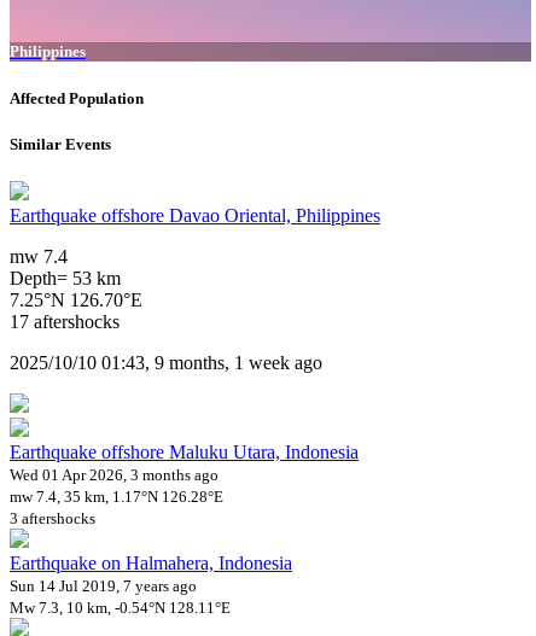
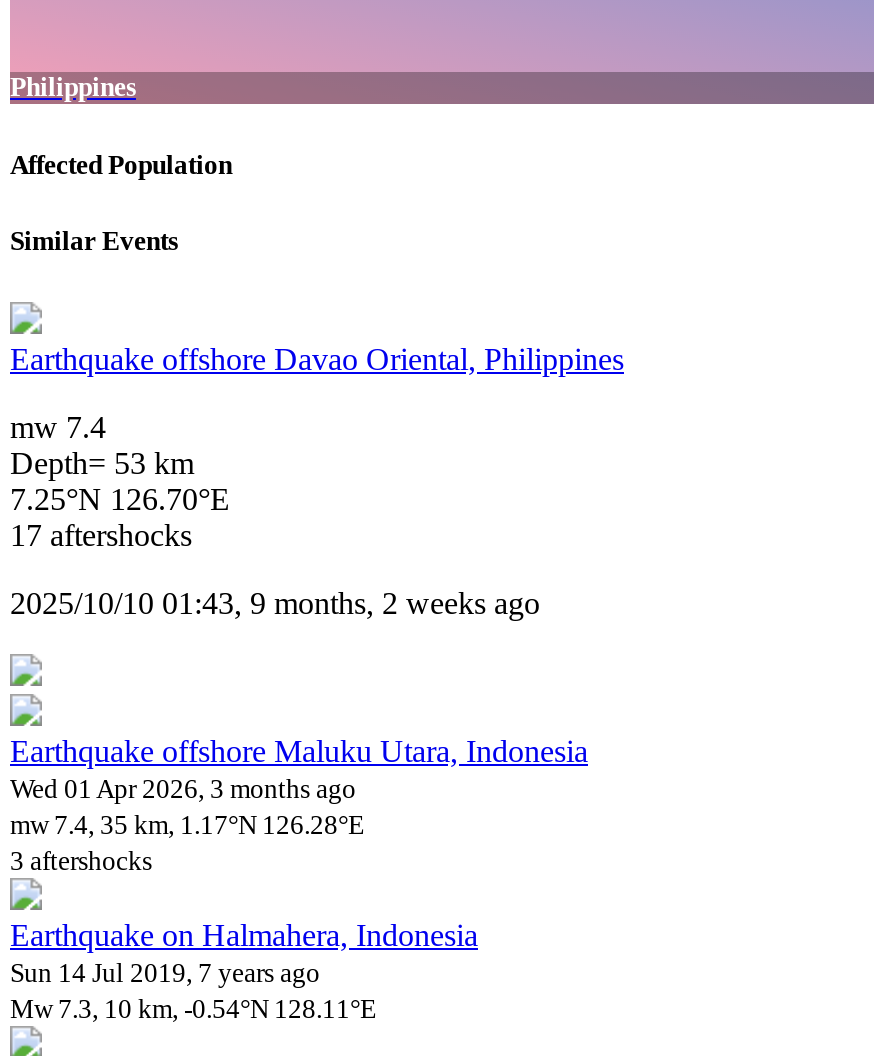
- 2025/10/10 01:43, 9 months, 1 week ago
+ 2025/10/10 01:43, 9 months, 2 weeks ago
